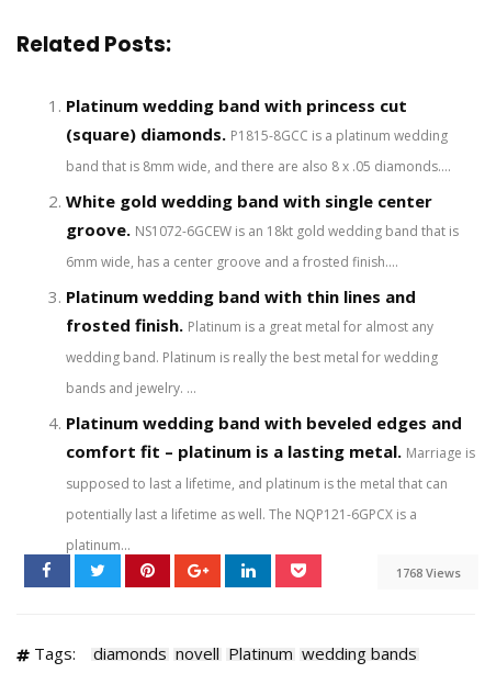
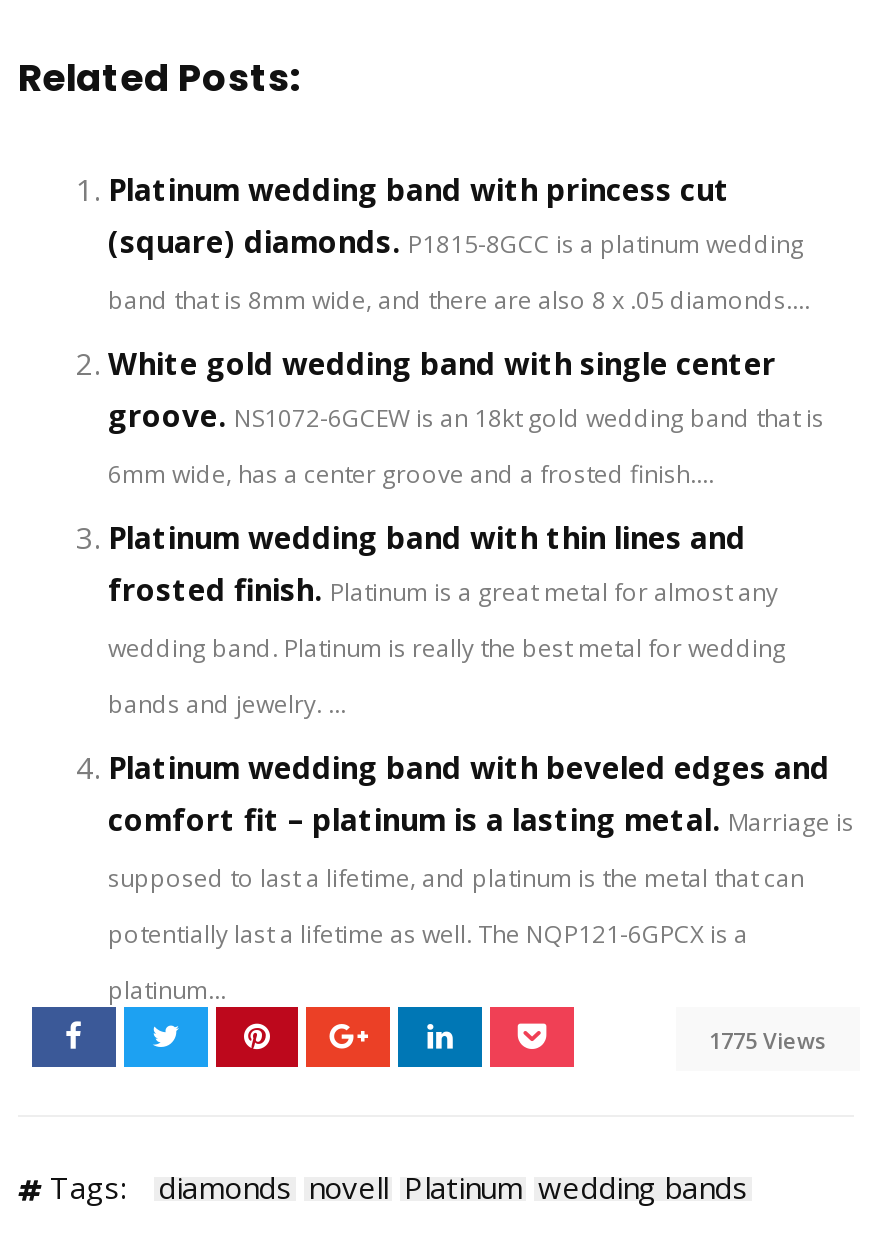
- 1768 Views
+ 1775 Views
